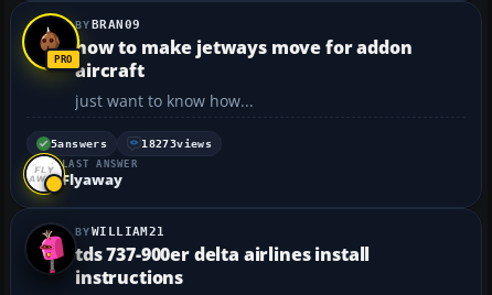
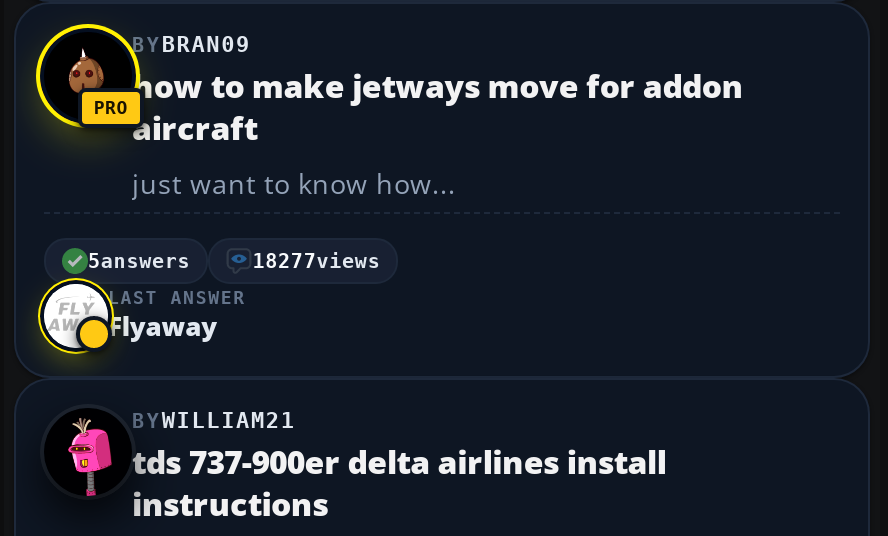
- 18273views
+ 18277views
